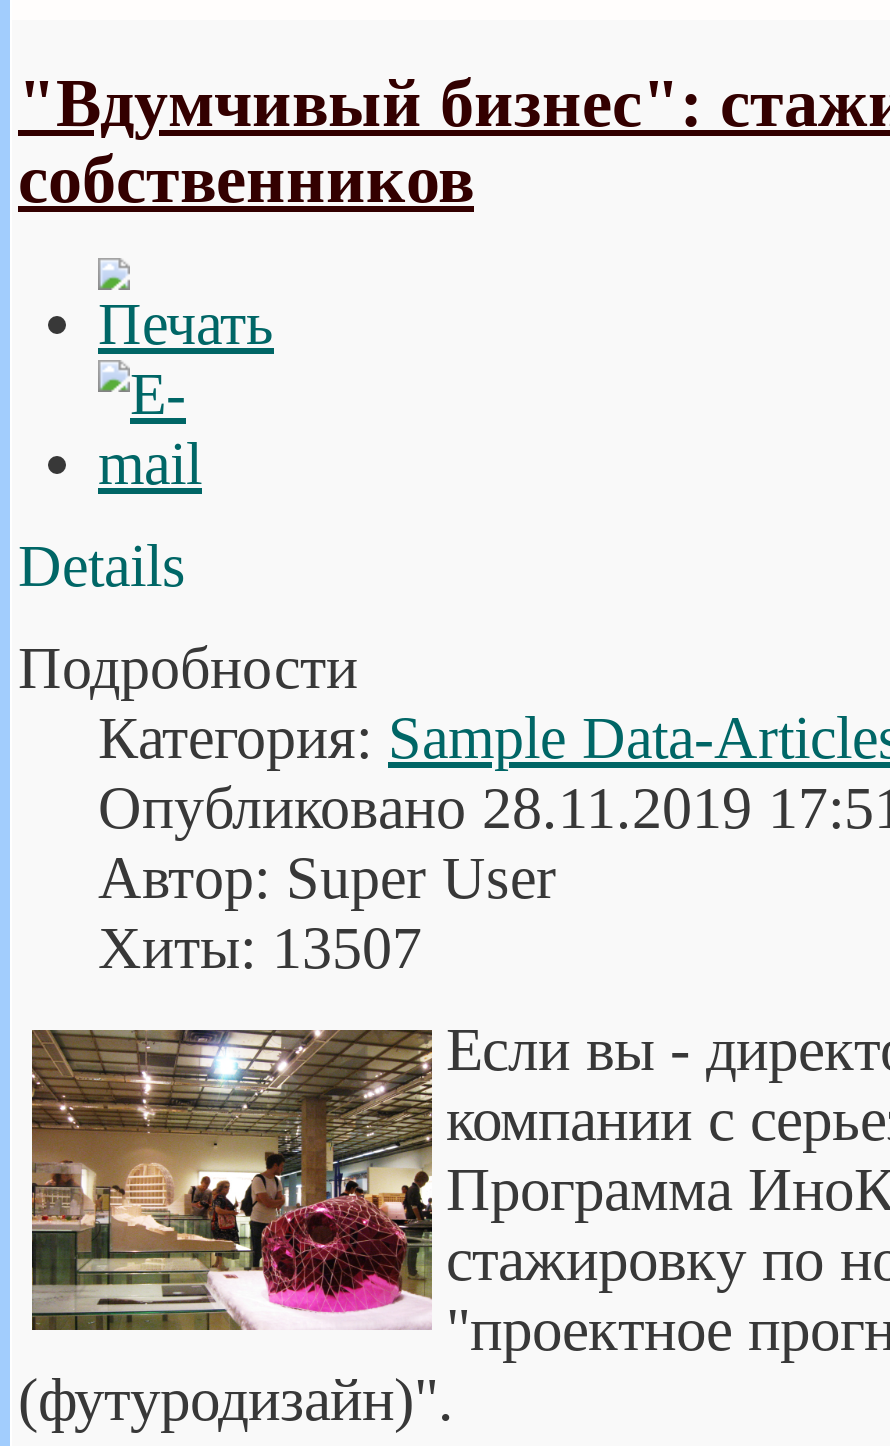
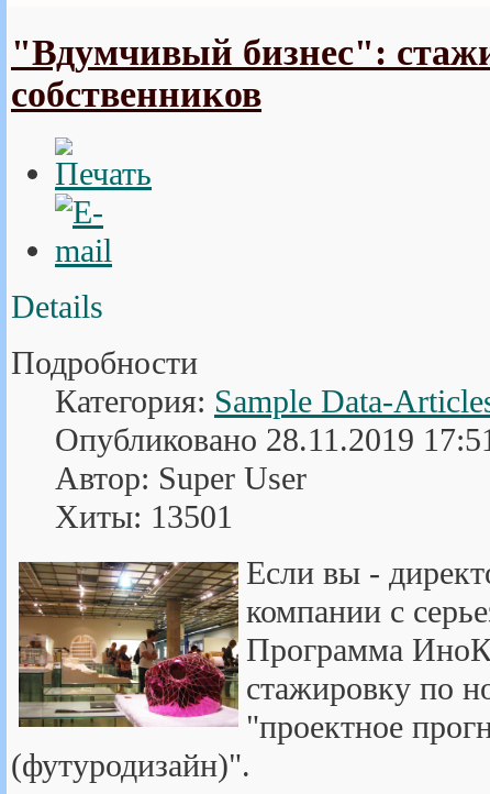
- Хиты: 13507
+ Хиты: 13501
